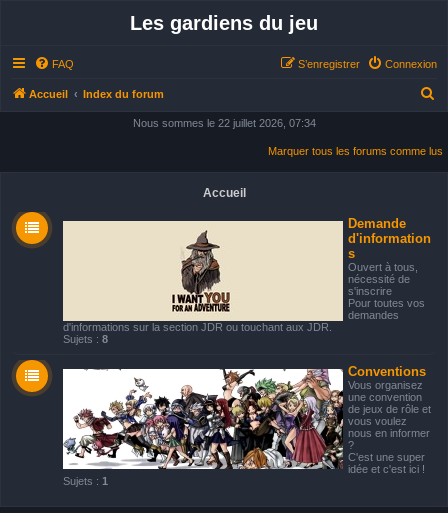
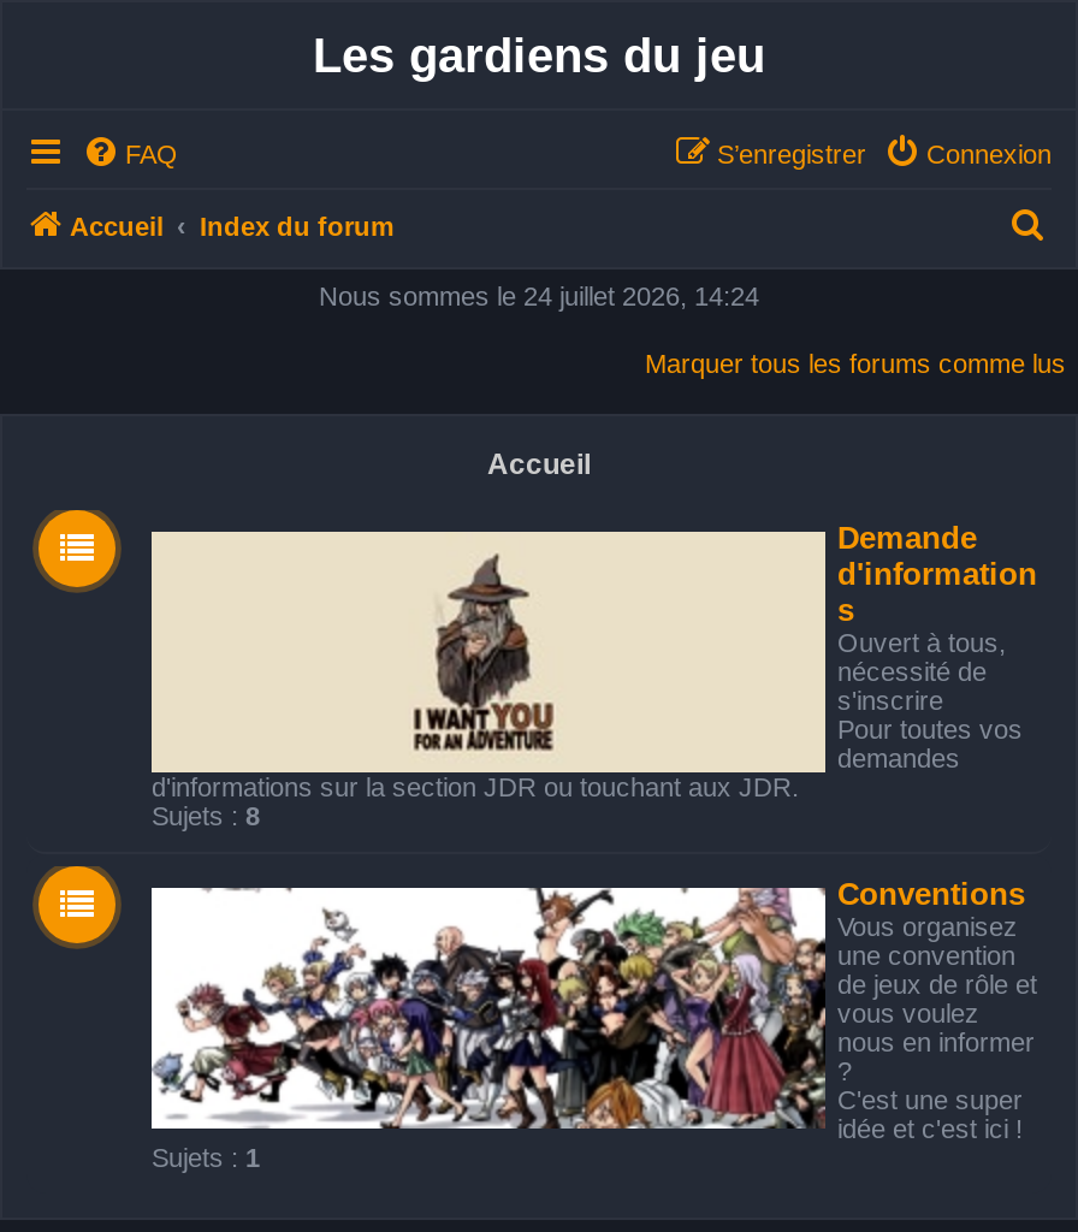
- Nous sommes le 22 juillet 2026, 07:34
+ Nous sommes le 24 juillet 2026, 14:24
